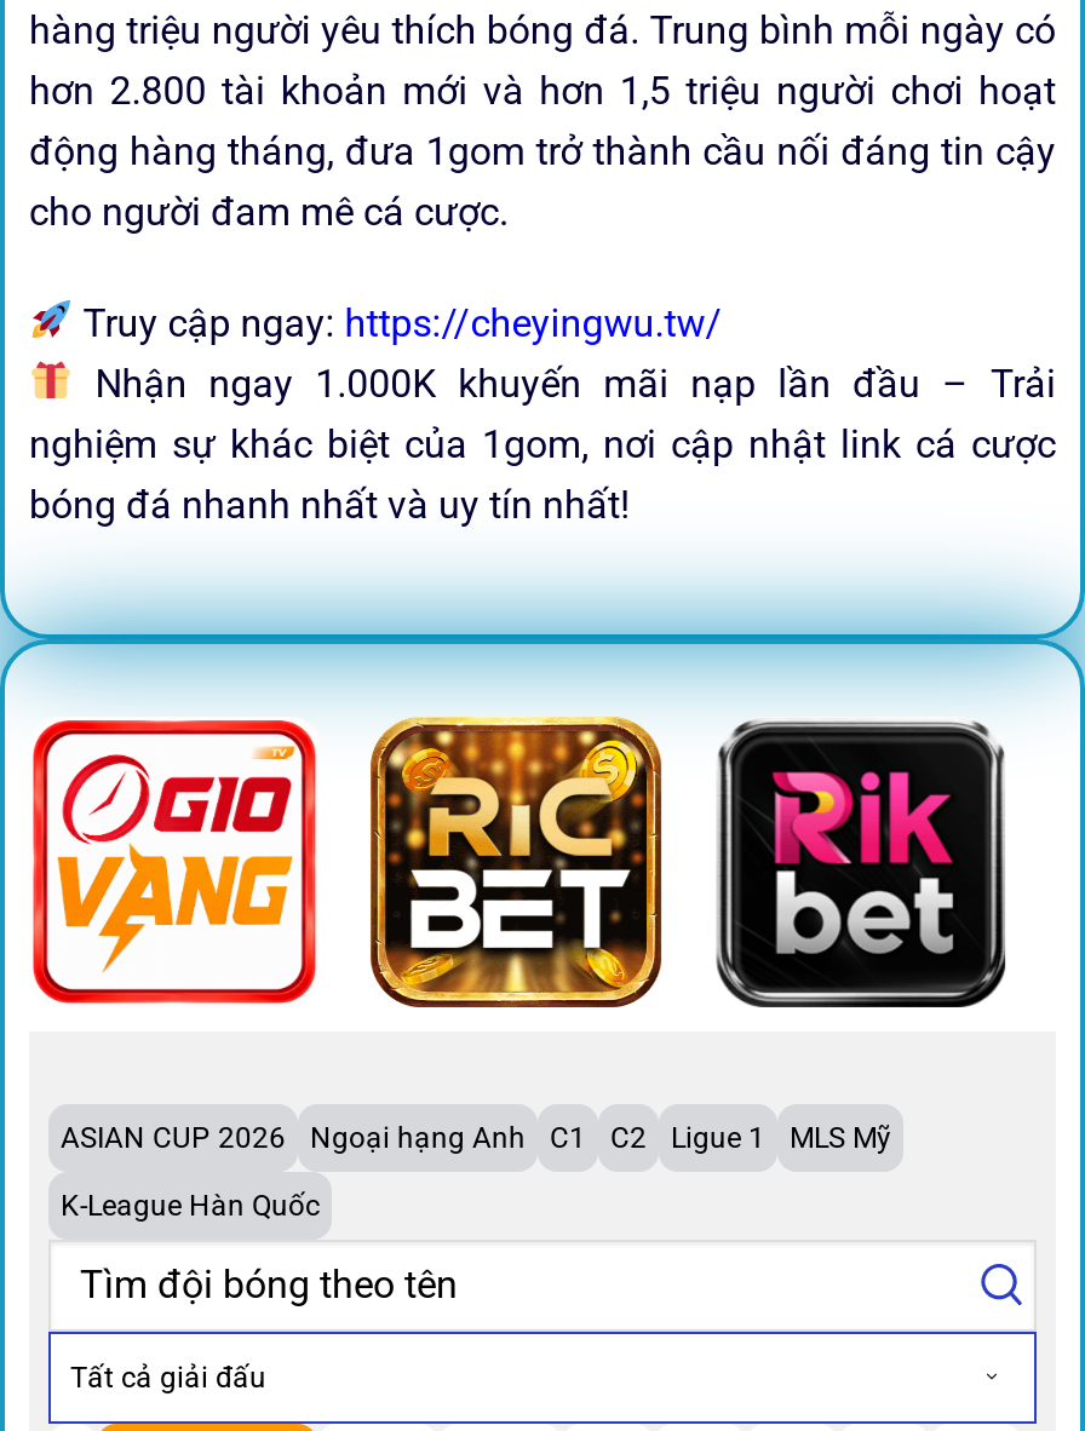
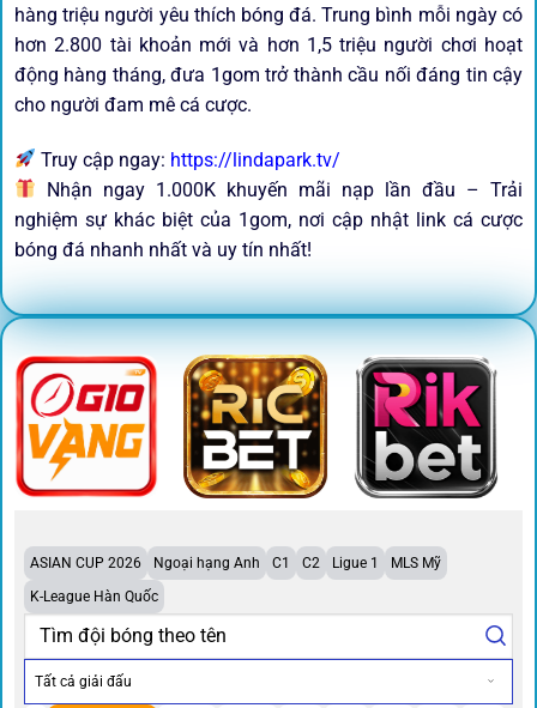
- Truy cập ngay: https://cheyingwu.tw/
+ Truy cập ngay: https://lindapark.tv/

- [image]
+ [image]
